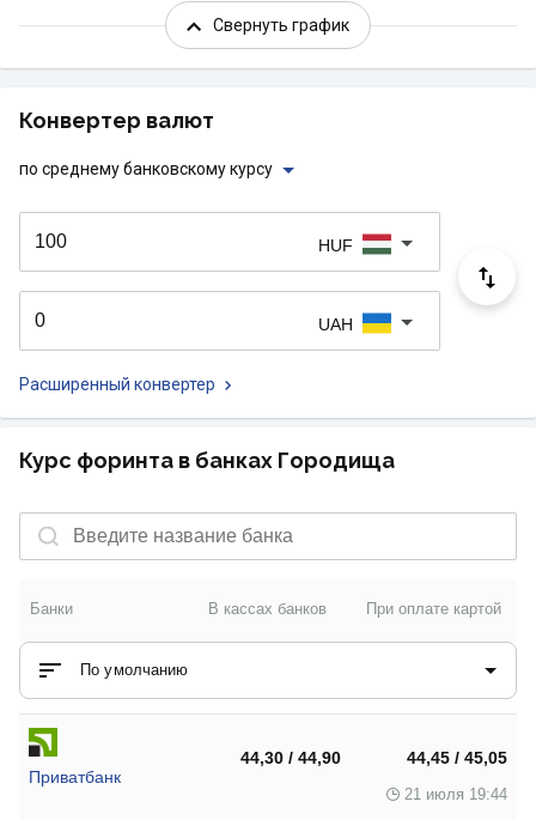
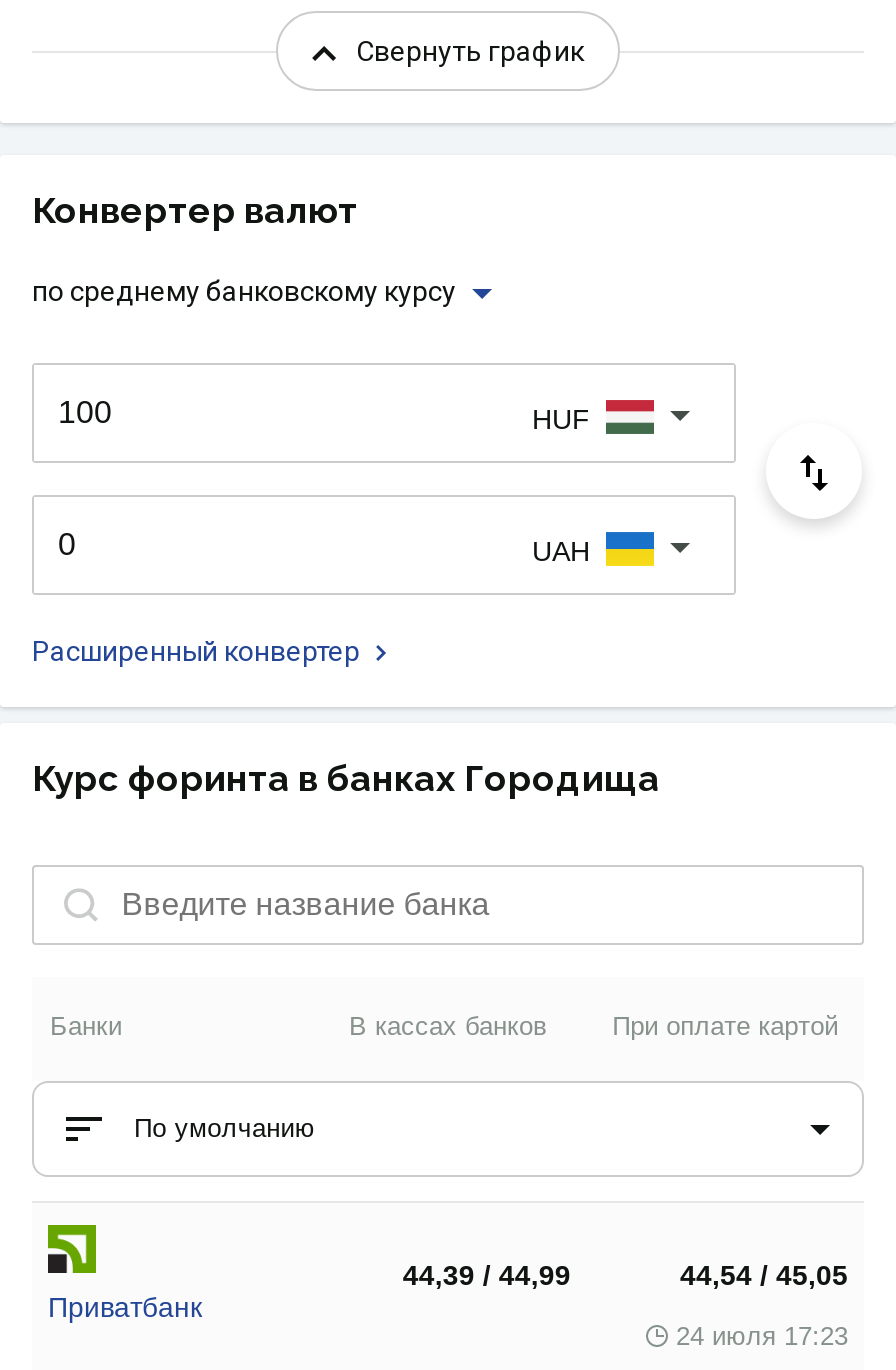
- 44,30 / 44,90
+ 44,39 / 44,99

- 44,45 / 45,05
+ 44,54 / 45,05

- 21 июля 19:44
+ 24 июля 17:23
